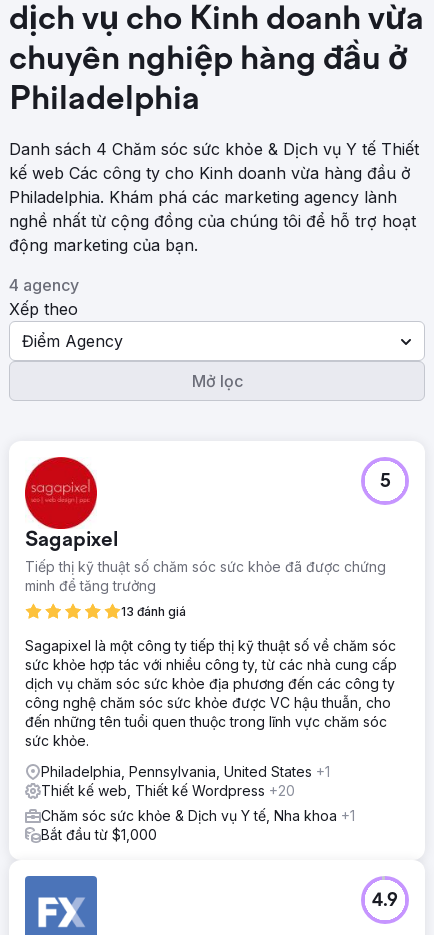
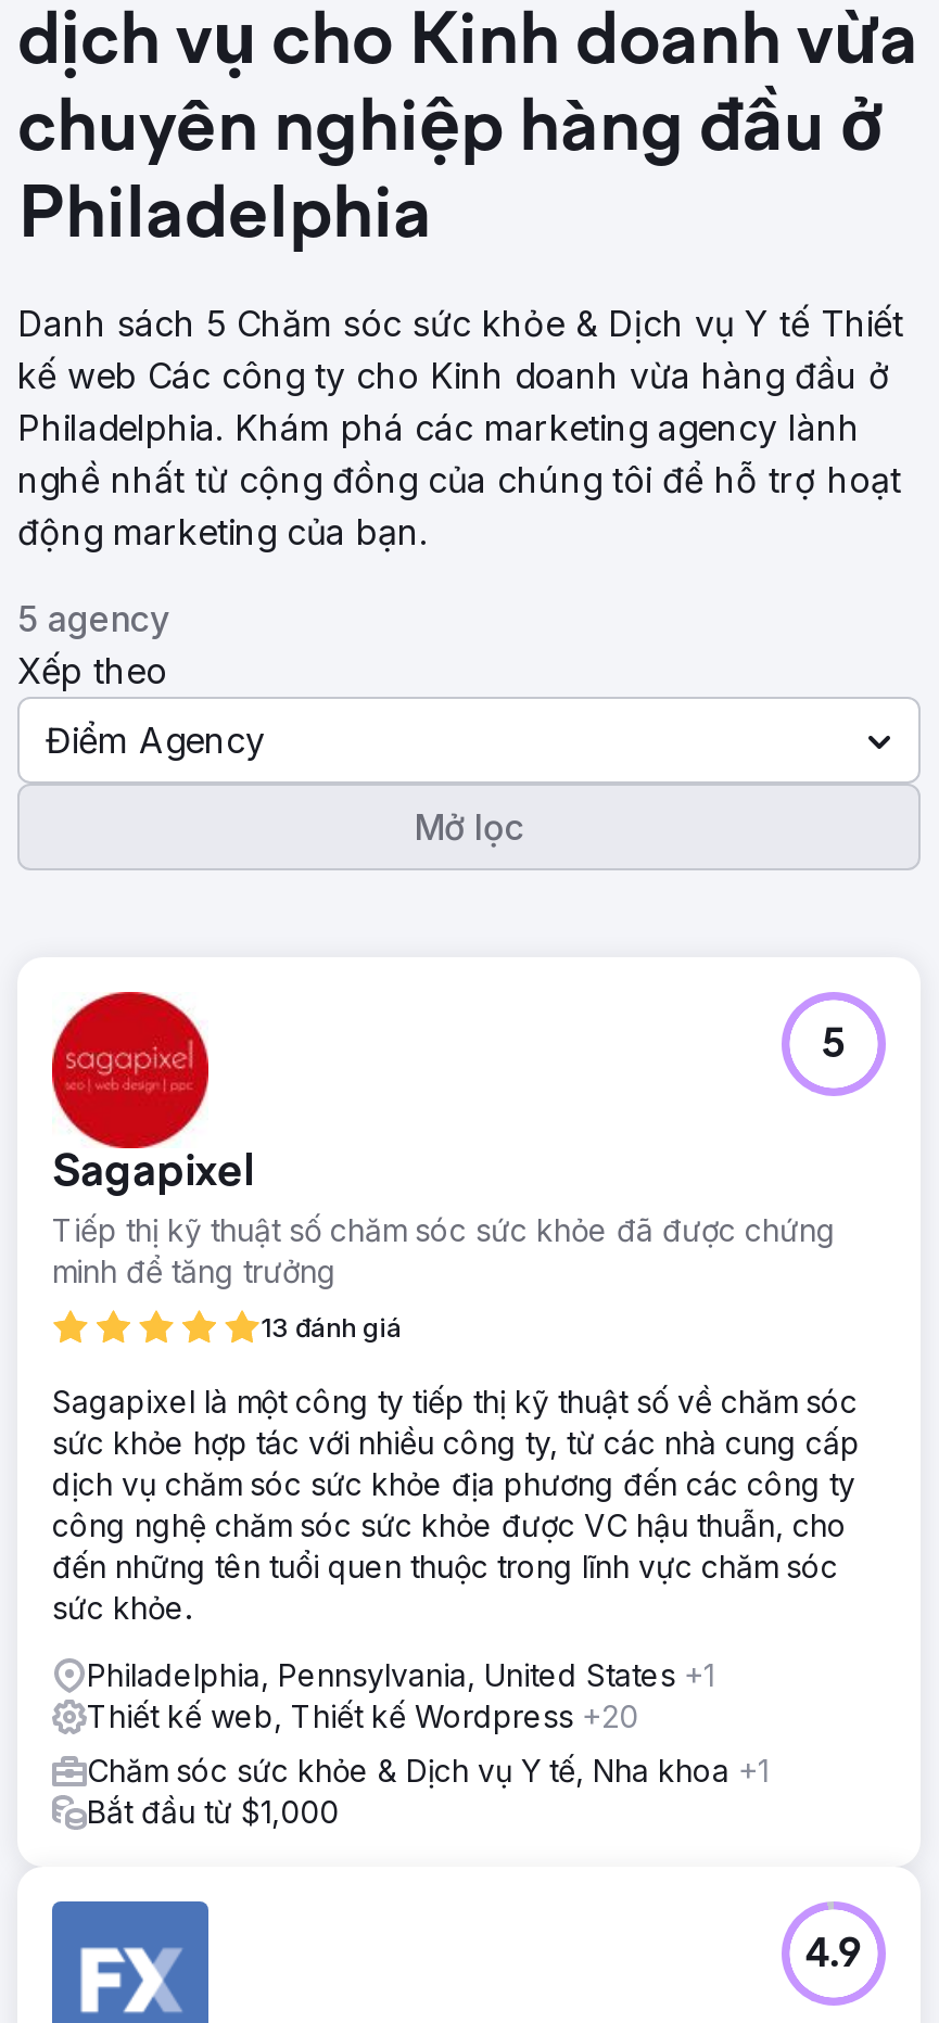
- Danh sách 4 Chăm sóc sức khỏe & Dịch vụ Y tế Thiết
+ Danh sách 5 Chăm sóc sức khỏe & Dịch vụ Y tế Thiết

- 4 agency
+ 5 agency
